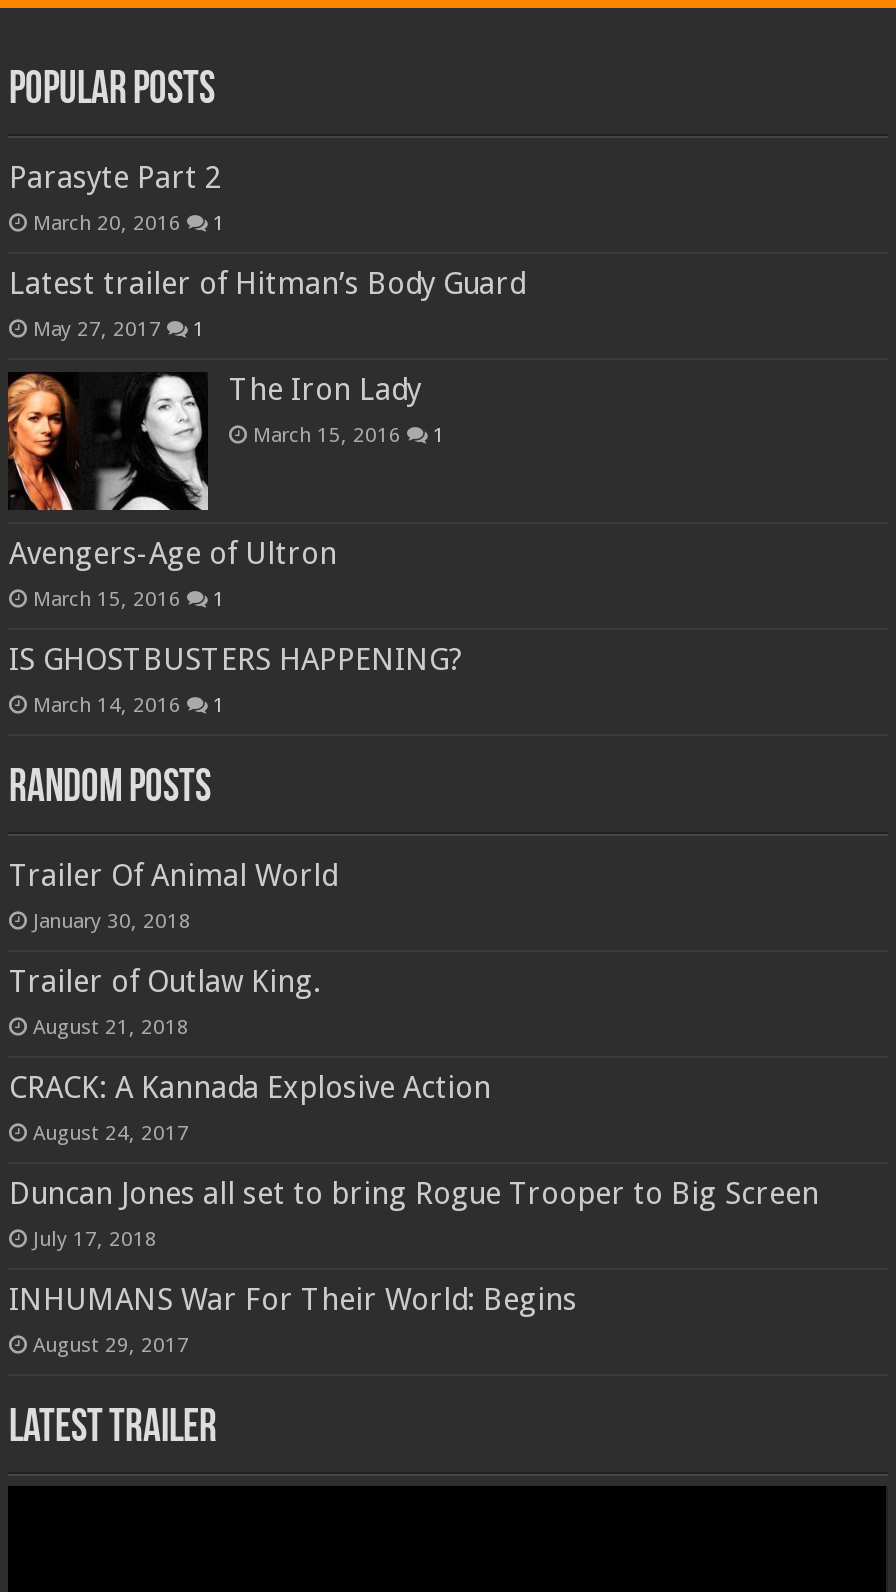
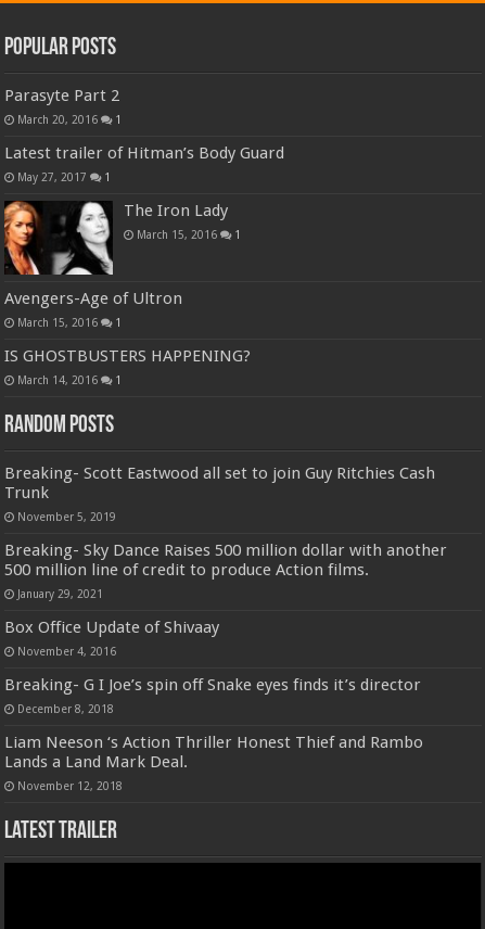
- Trailer Of Animal World
- January 30, 2018
+ Breaking- Scott Eastwood all set to join Guy Ritchies Cash
+ Trunk
+ November 5, 2019

- Trailer of Outlaw King.
- August 21, 2018
+ Breaking- Sky Dance Raises 500 million dollar with another
+ 500 million line of credit to produce Action films.
+ January 29, 2021

- CRACK: A Kannada Explosive Action
- August 24, 2017
+ Box Office Update of Shivaay
+ November 4, 2016

- Duncan Jones all set to bring Rogue Trooper to Big Screen
- July 17, 2018
+ Breaking- G I Joe’s spin off Snake eyes finds it’s director
+ December 8, 2018

- INHUMANS War For Their World: Begins
- August 29, 2017
+ Liam Neeson ‘s Action Thriller Honest Thief and Rambo
+ Lands a Land Mark Deal.
+ November 12, 2018
